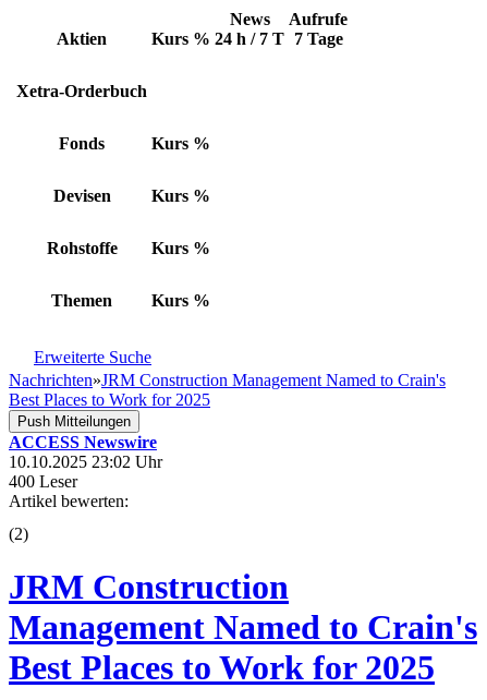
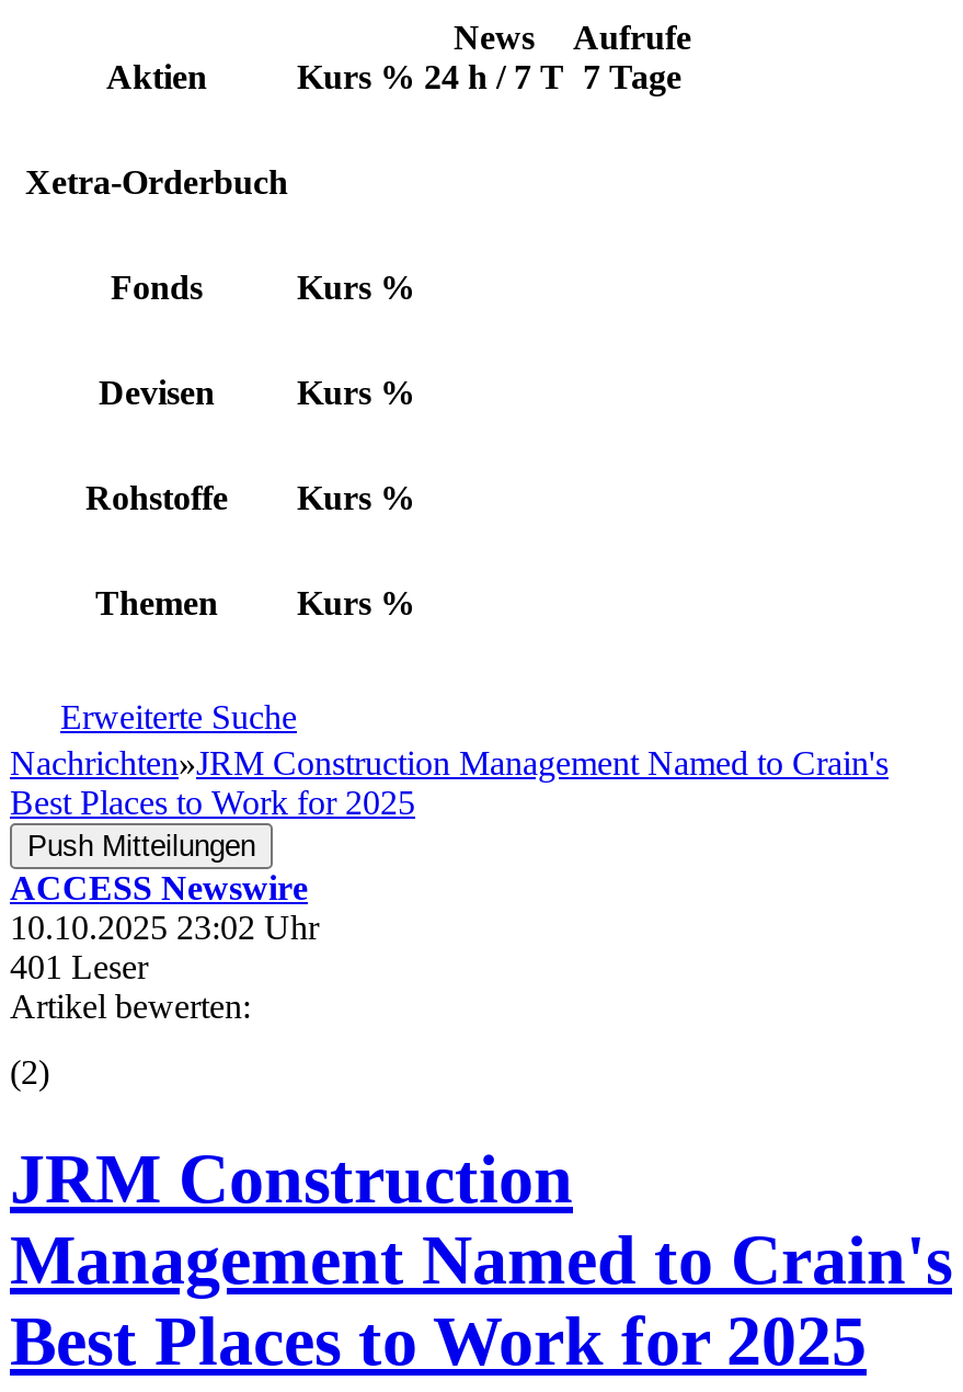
- 400 Leser
+ 401 Leser
